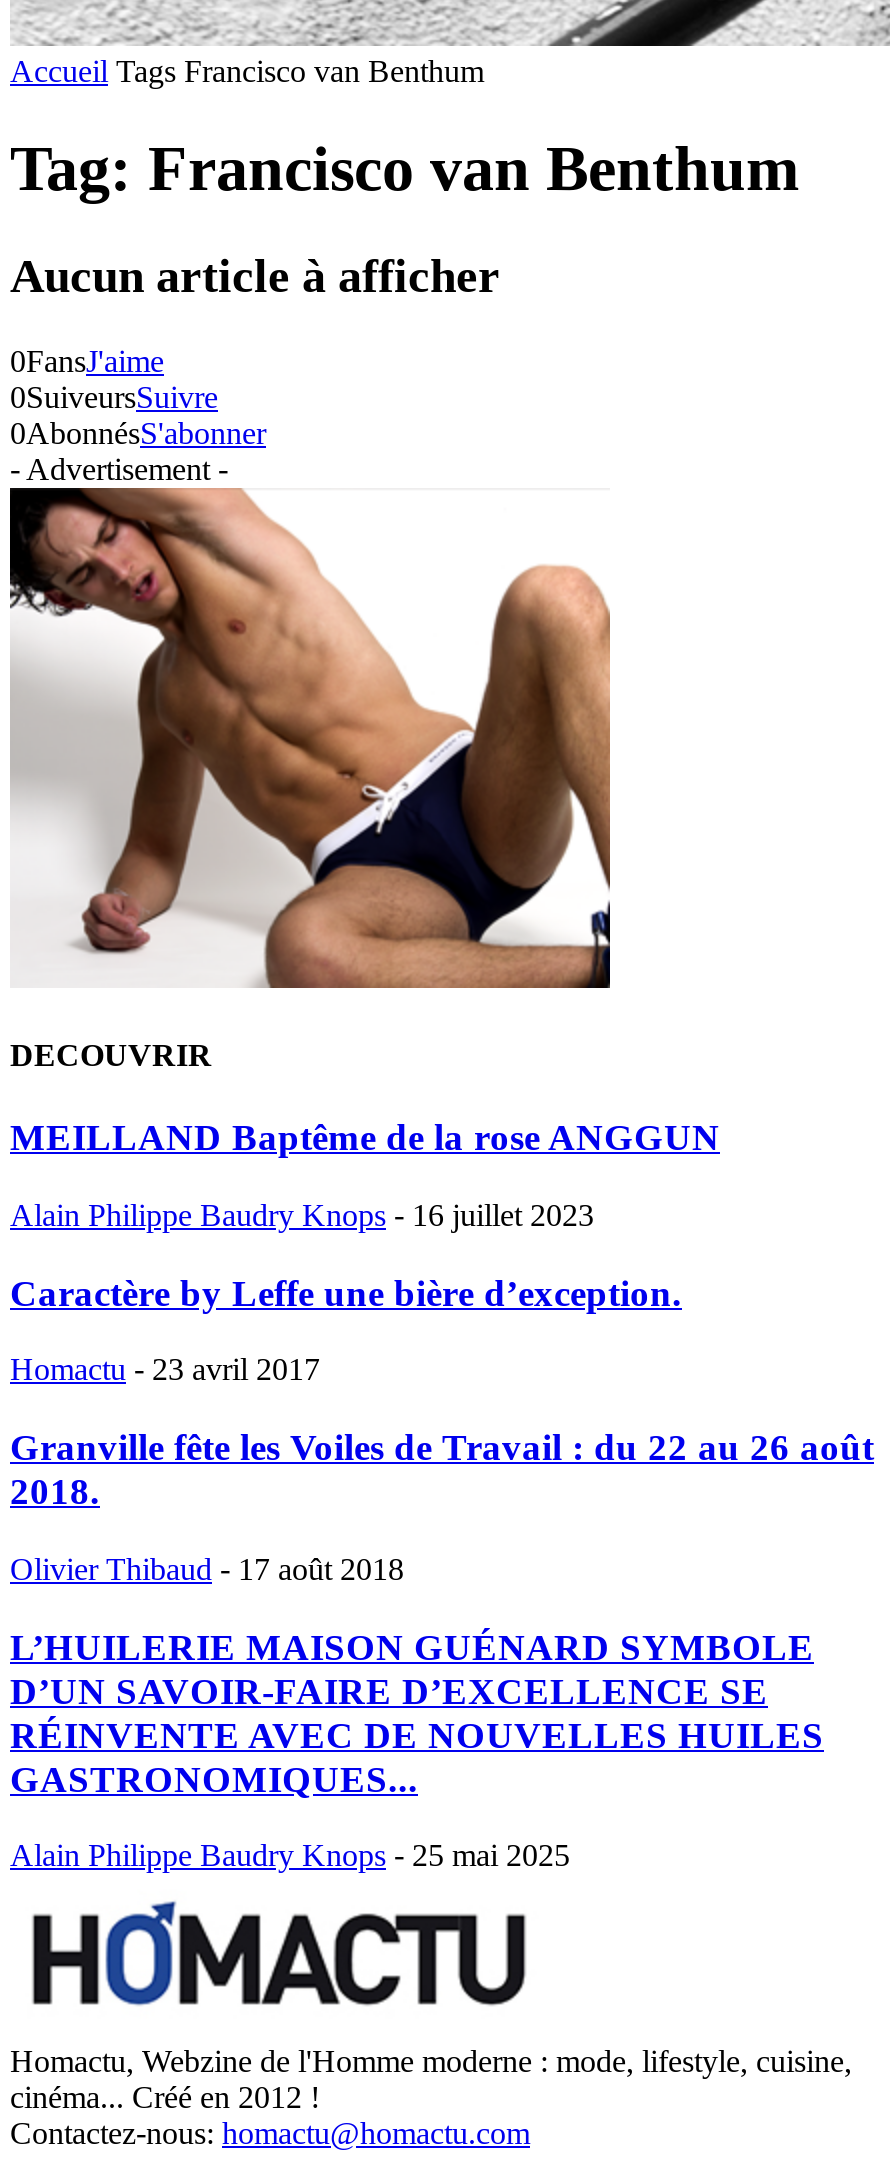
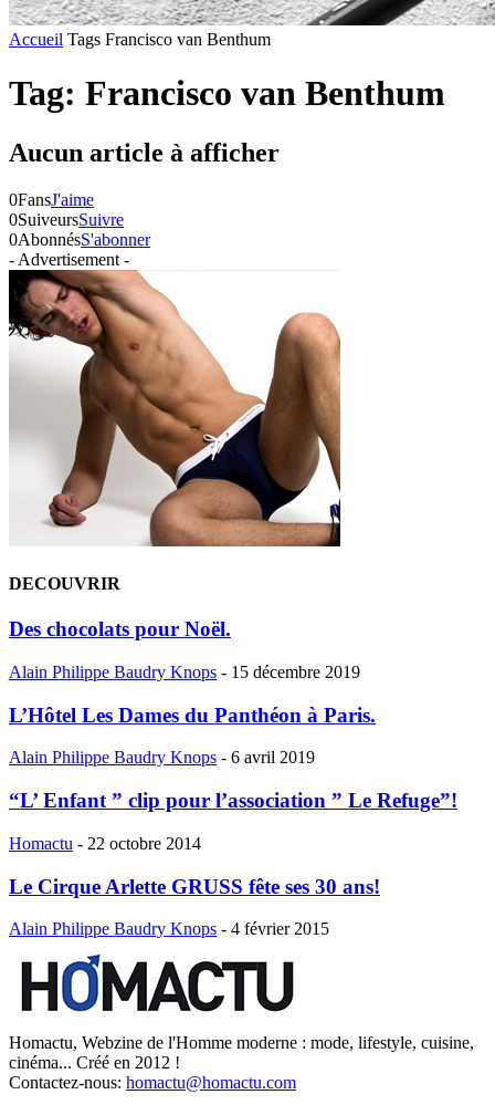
- MEILLAND Baptême de la rose ANGGUN
+ Des chocolats pour Noël.

- Alain Philippe Baudry Knops - 16 juillet 2023
+ Alain Philippe Baudry Knops - 15 décembre 2019

- Caractère by Leffe une bière d’exception.
+ L’Hôtel Les Dames du Panthéon à Paris.

- Homactu - 23 avril 2017
+ Alain Philippe Baudry Knops - 6 avril 2019

- Granville fête les Voiles de Travail : du 22 au 26 août
- 2018.
+ “L’ Enfant ” clip pour l’association ” Le Refuge”!

- Olivier Thibaud - 17 août 2018
+ Homactu - 22 octobre 2014

- L’HUILERIE MAISON GUÉNARD SYMBOLE
- D’UN SAVOIR-FAIRE D’EXCELLENCE SE
- RÉINVENTE AVEC DE NOUVELLES HUILES
- GASTRONOMIQUES...
+ Le Cirque Arlette GRUSS fête ses 30 ans!

- Alain Philippe Baudry Knops - 25 mai 2025
+ Alain Philippe Baudry Knops - 4 février 2015
